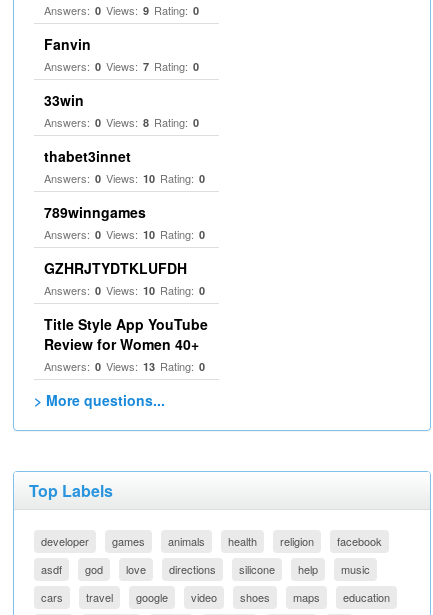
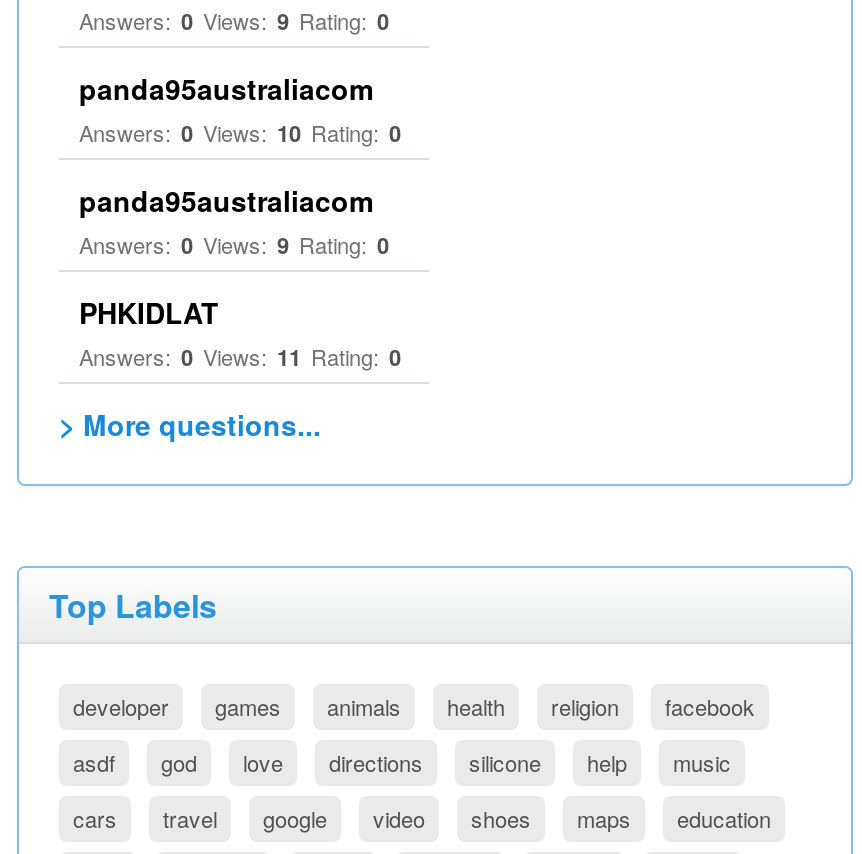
- Fanvin
- Answers: 0 Views: 7 Rating: 0
- 33win
- Answers: 0 Views: 8 Rating: 0
- thabet3innet
+ panda95australiacom

- 789winngames
- Answers: 0 Views: 10 Rating: 0
- GZHRJTYDTKLUFDH
- Answers: 0 Views: 10 Rating: 0
- Title Style App YouTube
- Review for Women 40+
- Answers: 0 Views: 13 Rating: 0
+ panda95australiacom
+ Answers: 0 Views: 9 Rating: 0
+ PHKIDLAT
+ Answers: 0 Views: 11 Rating: 0
